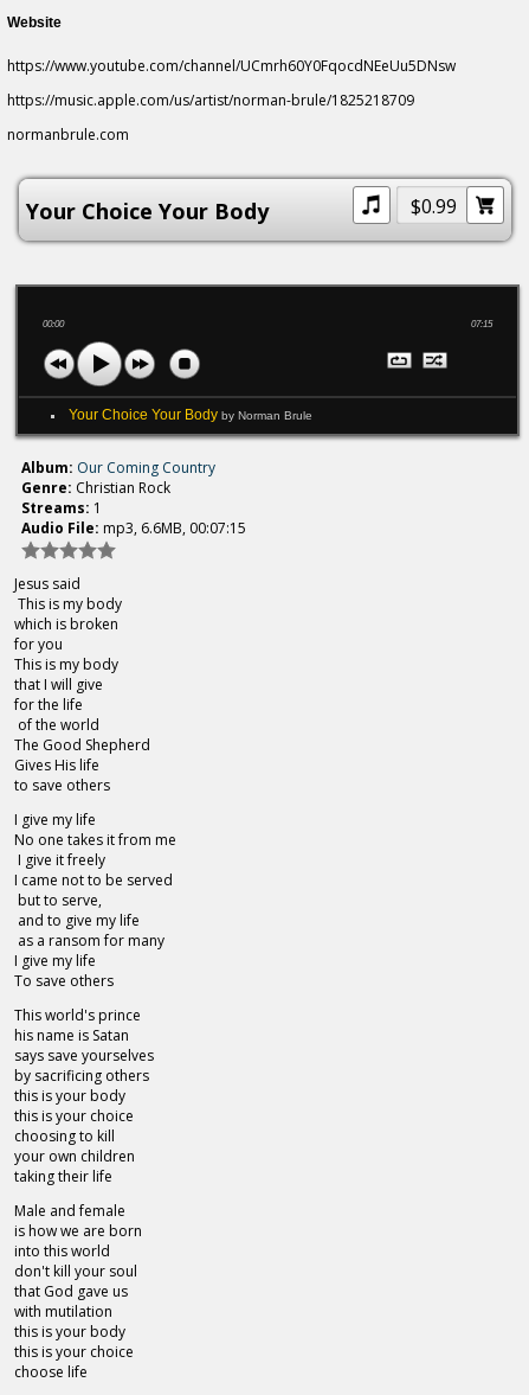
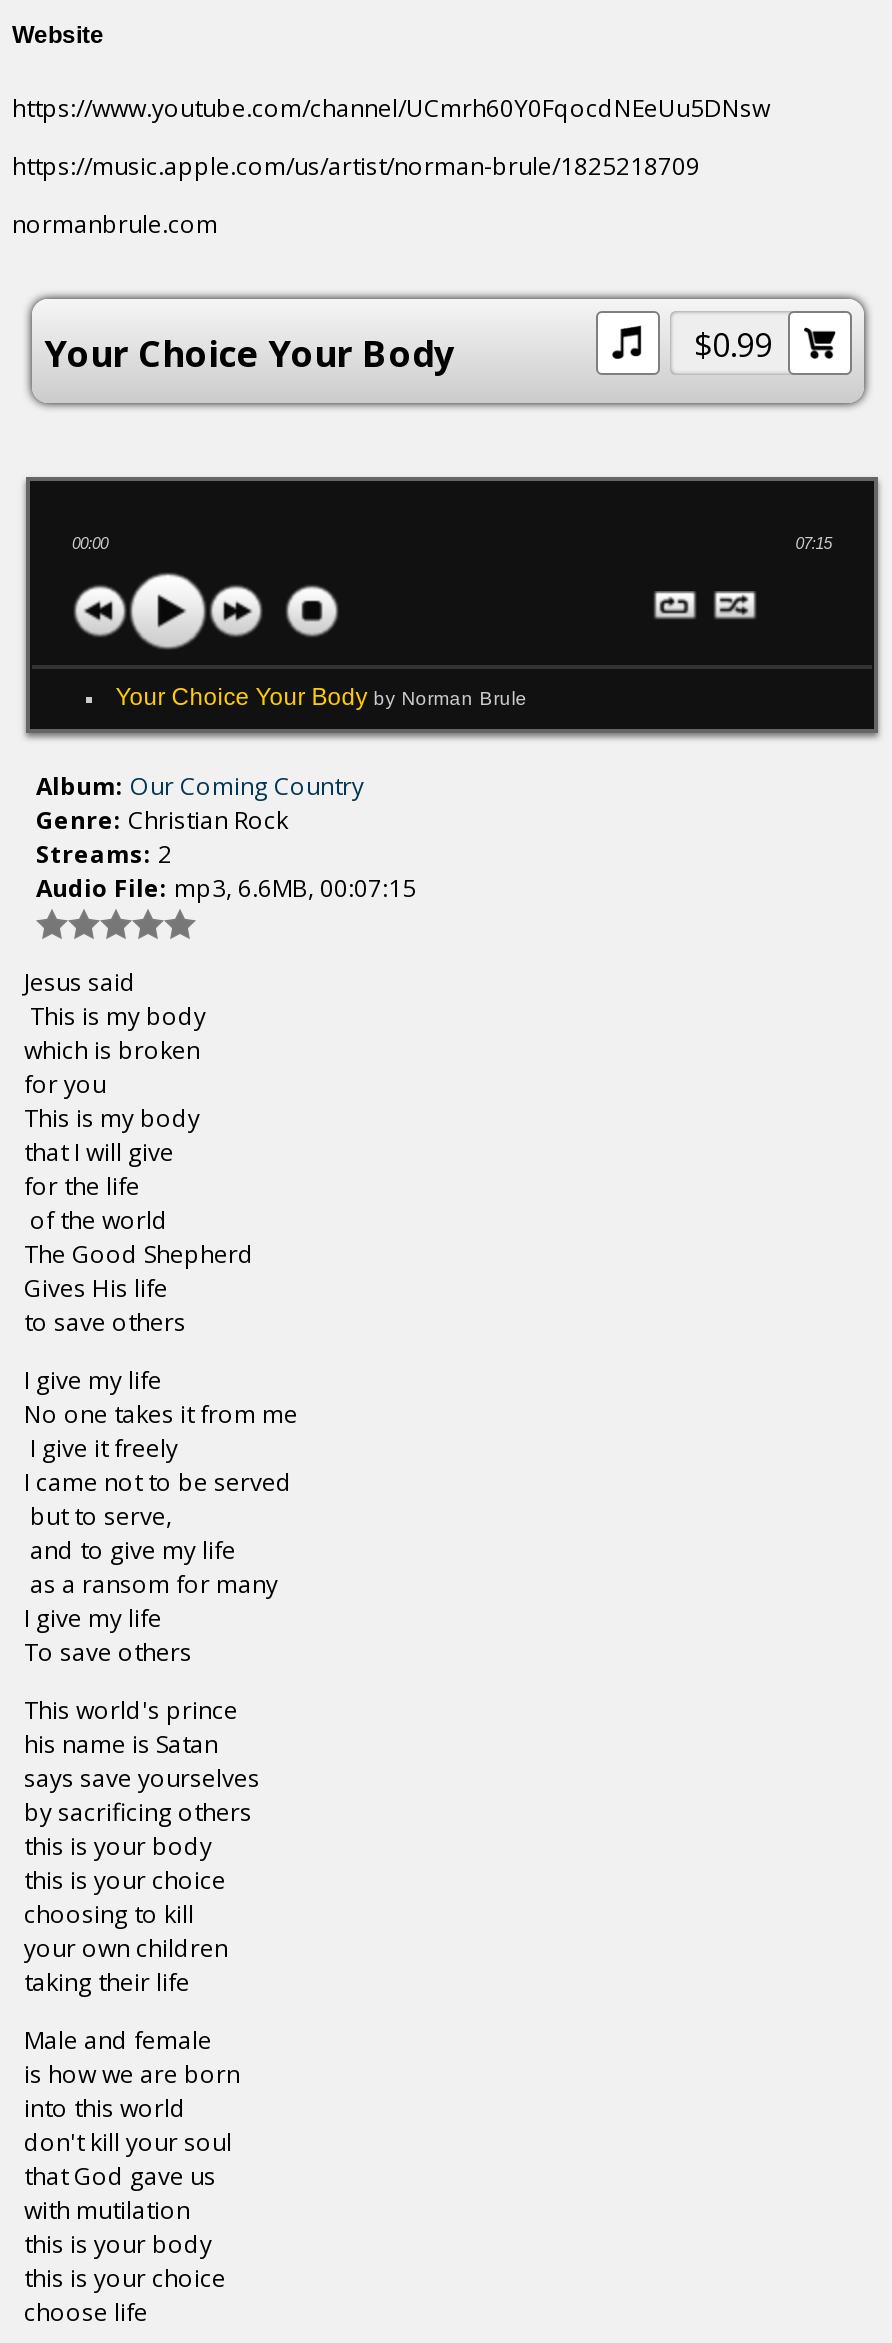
- Streams: 1
+ Streams: 2
